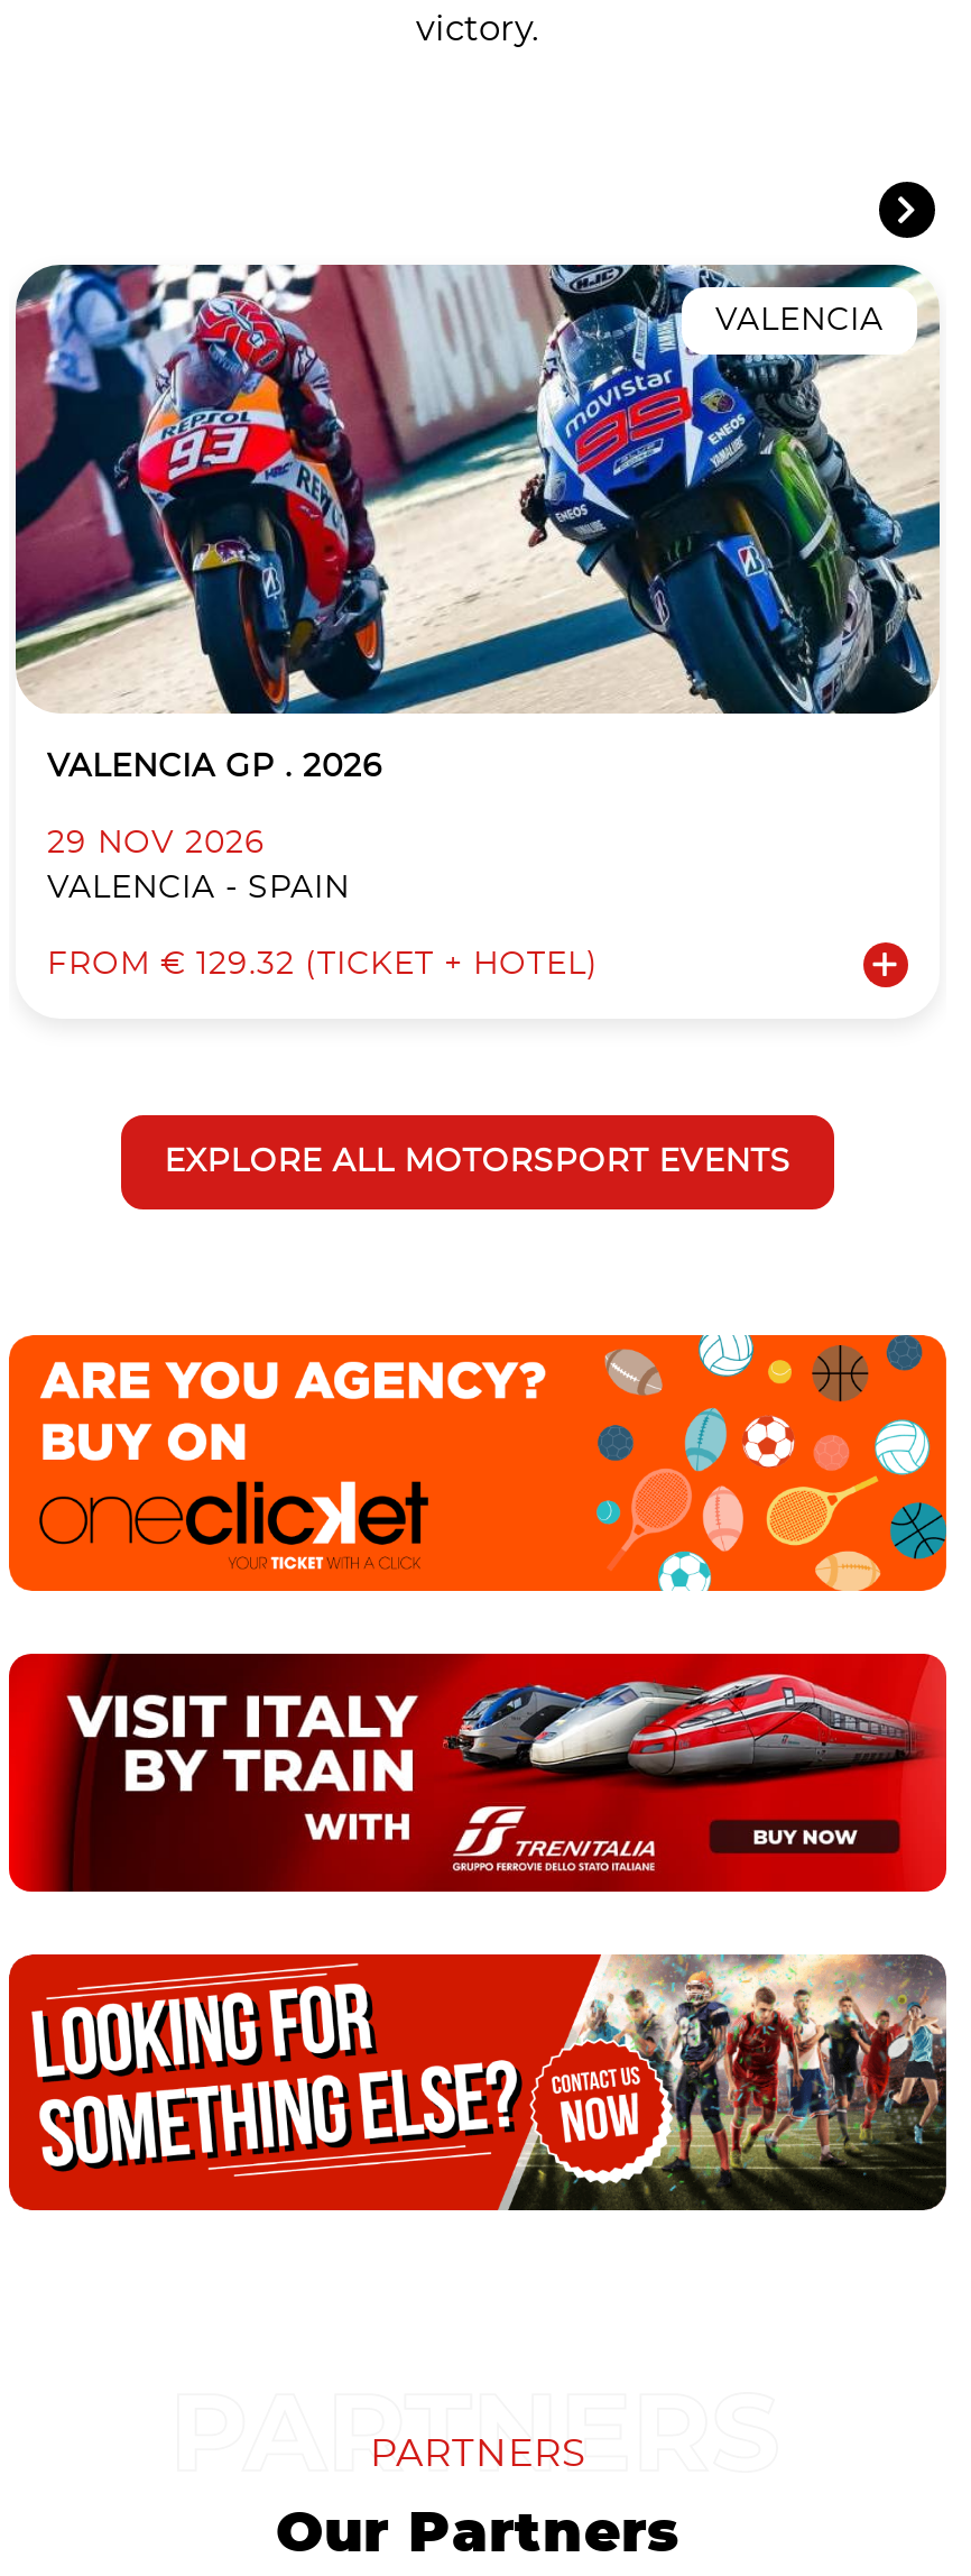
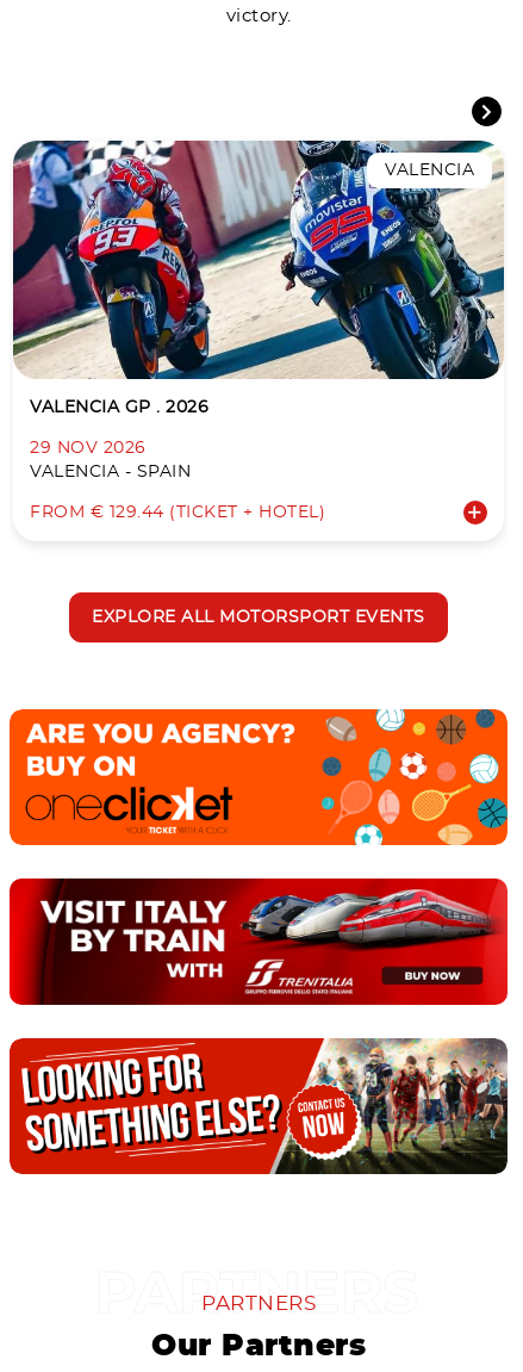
- FROM € 129.32 (TICKET + HOTEL)
+ FROM € 129.44 (TICKET + HOTEL)
